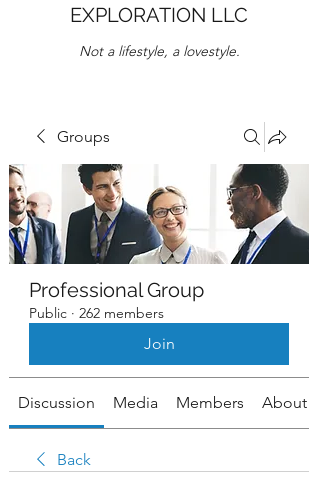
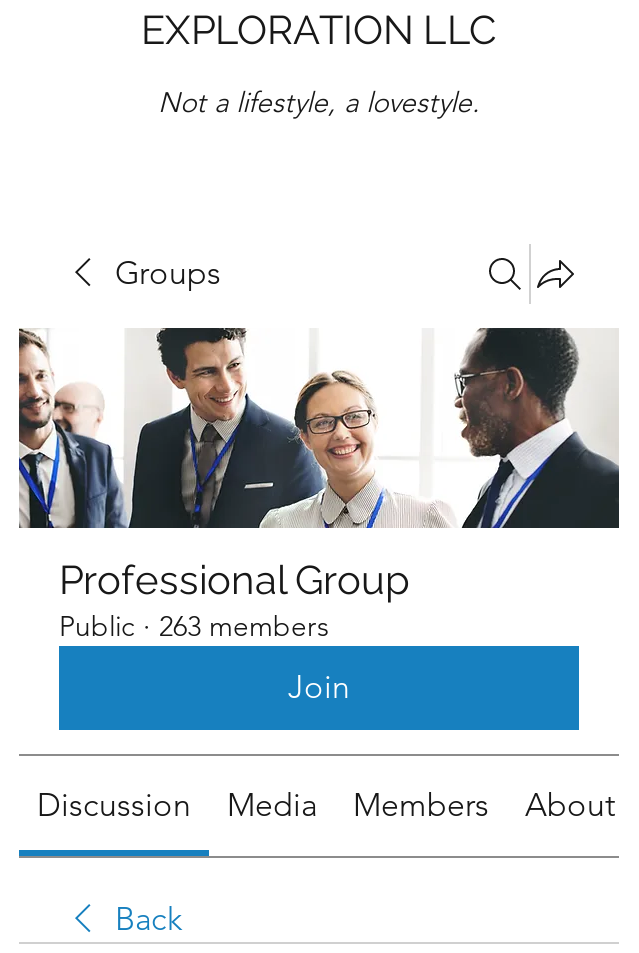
- Public · 262 members
+ Public · 263 members
